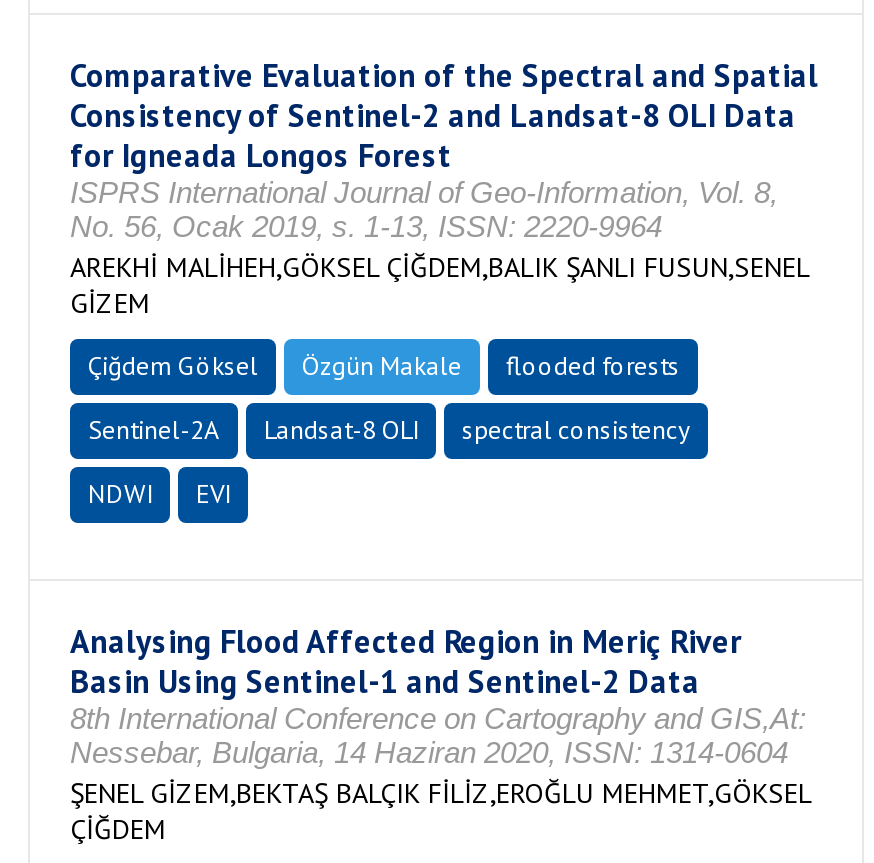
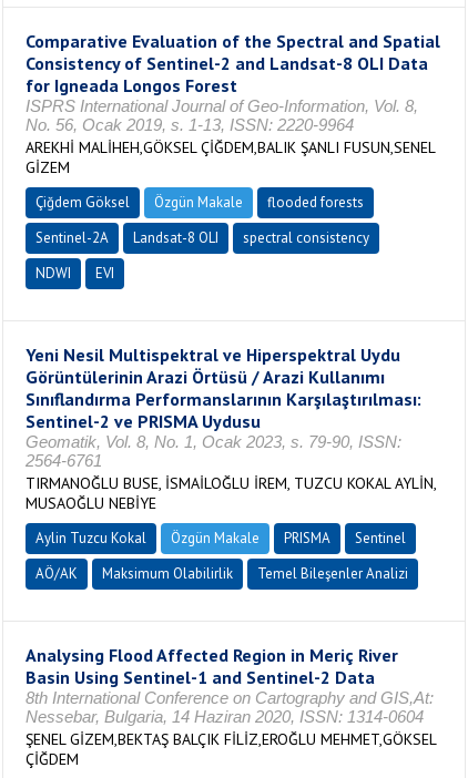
+ Yeni Nesil Multispektral ve Hiperspektral Uydu
+ Görüntülerinin Arazi Örtüsü / Arazi Kullanımı
+ Sınıflandırma Performanslarının Karşılaştırılması:
+ Sentinel-2 ve PRISMA Uydusu
+ Geomatik, Vol. 8, No. 1, Ocak 2023, s. 79-90, ISSN:
+ 2564-6761
+ TIRMANOĞLU BUSE, İSMAİLOĞLU İREM, TUZCU KOKAL AYLİN,
+ MUSAOĞLU NEBİYE
+ Aylin Tuzcu Kokal
+ Özgün Makale
+ PRISMA
+ Sentinel
+ AÖ/AK
+ Maksimum Olabilirlik
+ Temel Bileşenler Analizi
